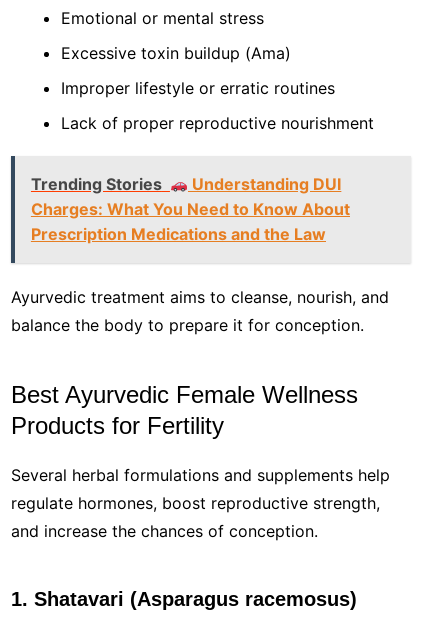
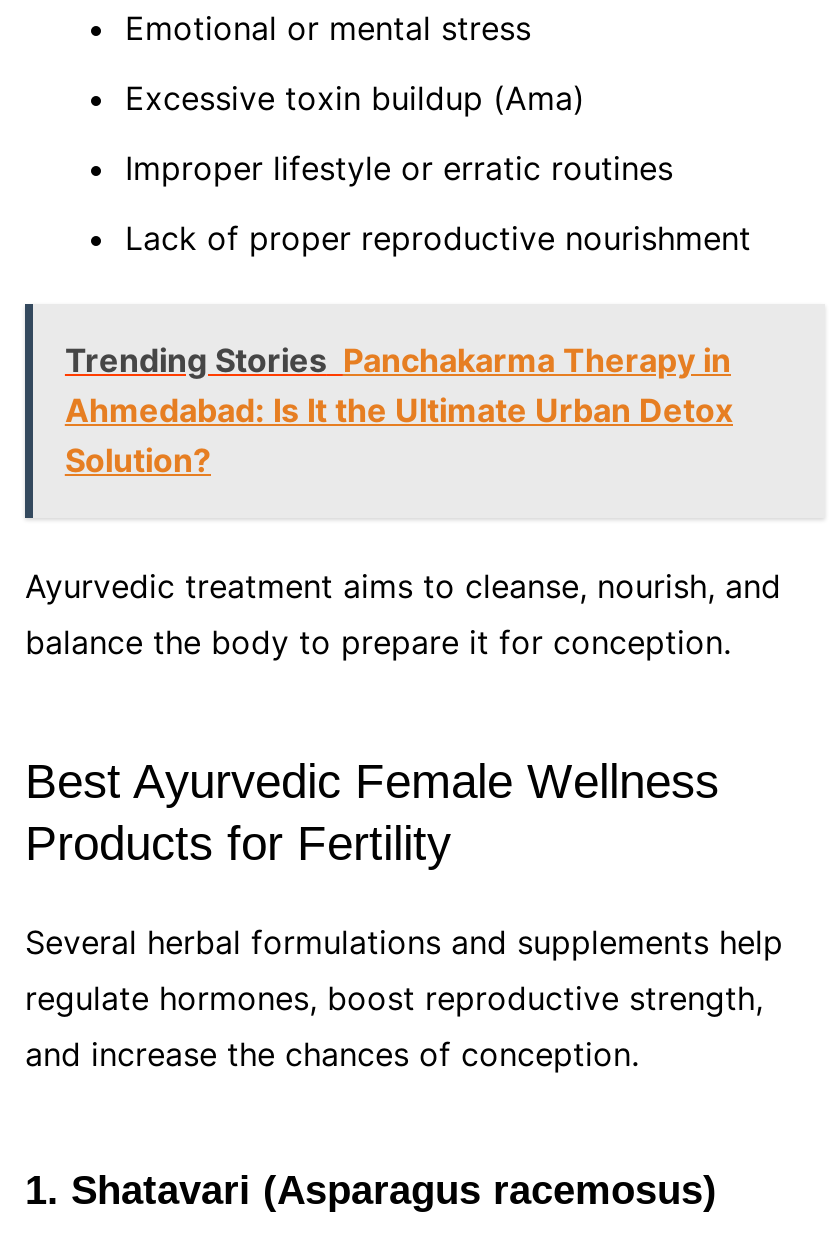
- Trending Stories
- Understanding DUI
- Charges: What You Need to Know About
- Prescription Medications and the Law
+ Trending Stories Panchakarma Therapy in
+ Ahmedabad: Is It the Ultimate Urban Detox
+ Solution?
